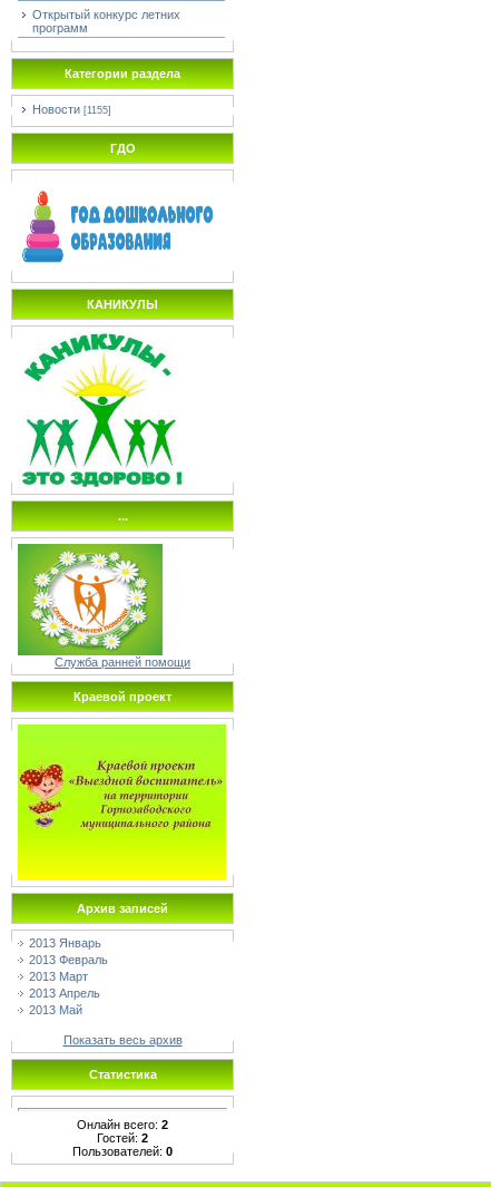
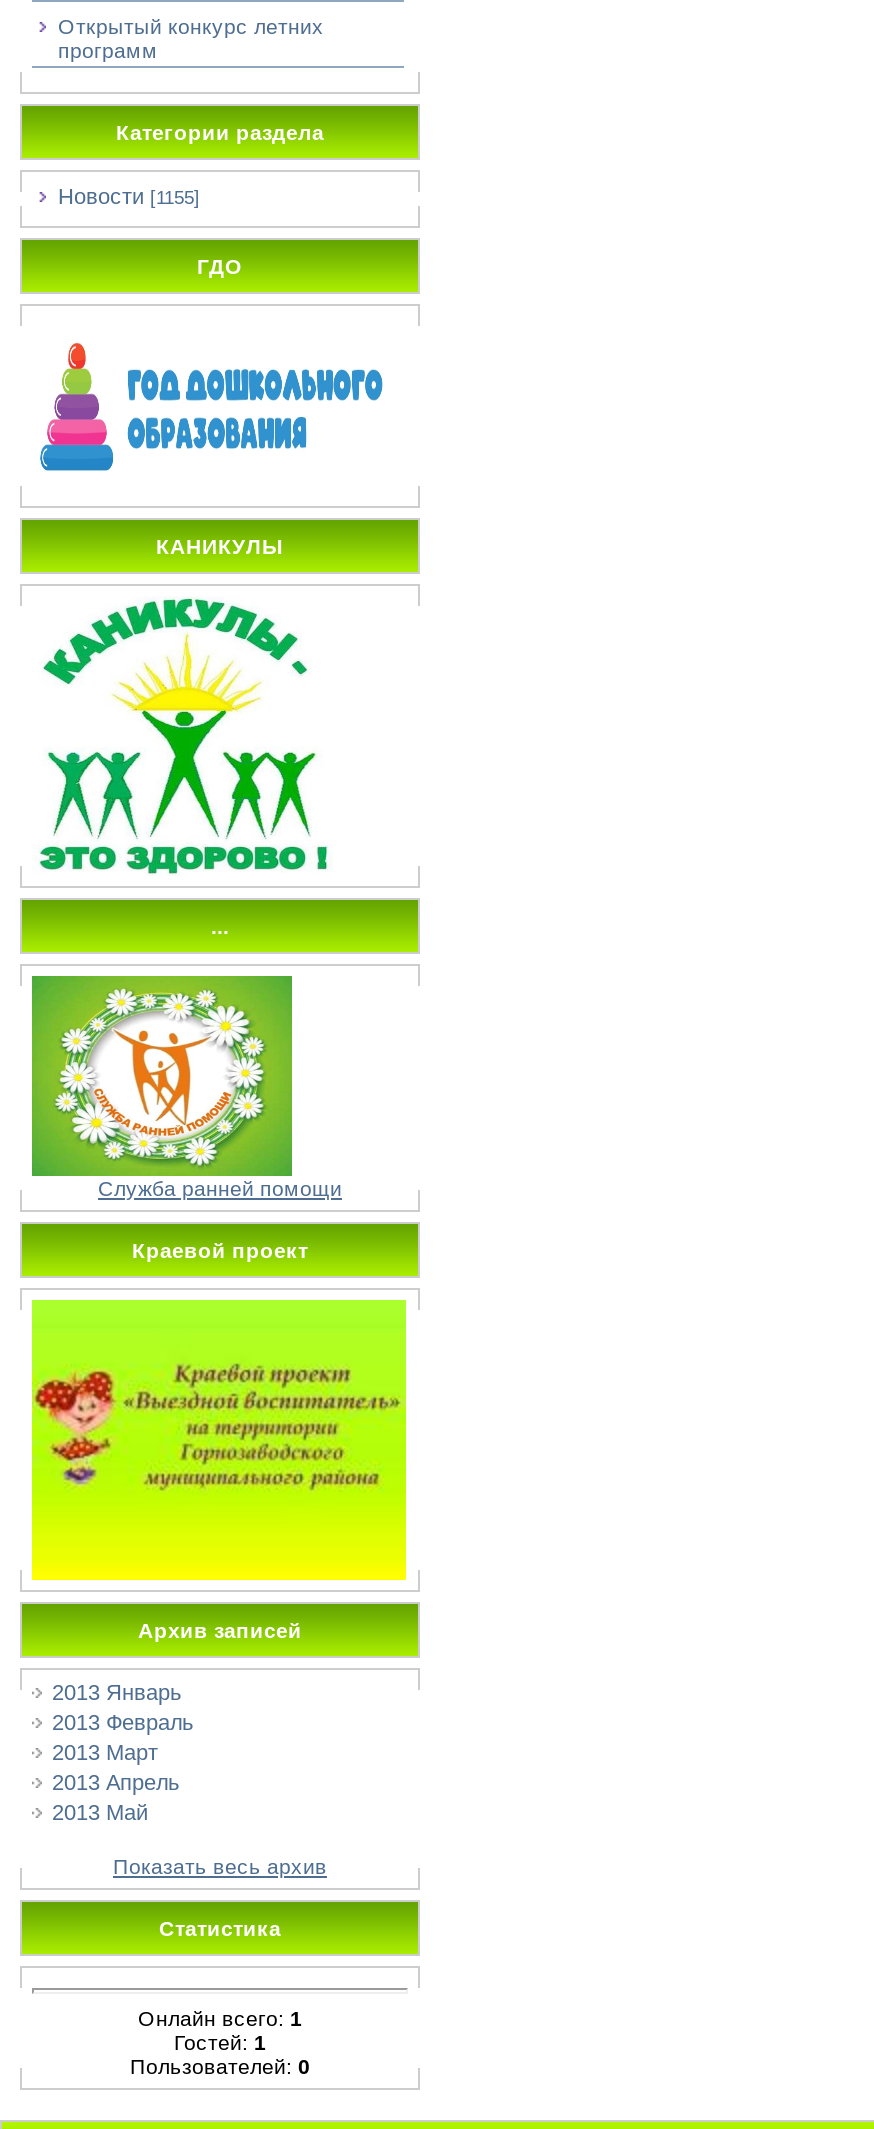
- Онлайн всего: 2
+ Онлайн всего: 1

- Гостей: 2
+ Гостей: 1
